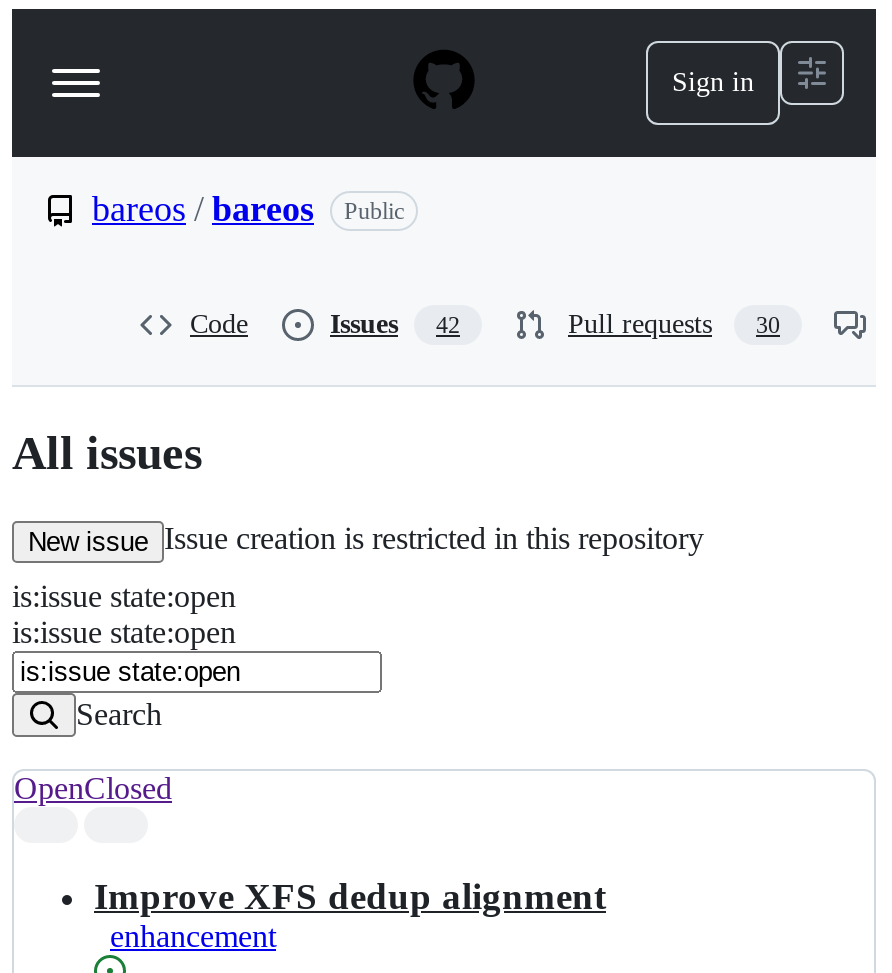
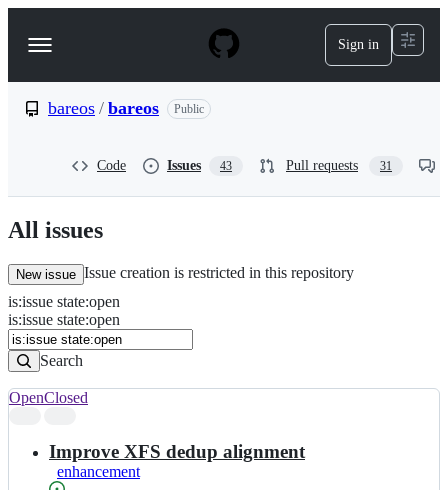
- Issues 42
+ Issues 43

- Pull requests 30
+ Pull requests 31
